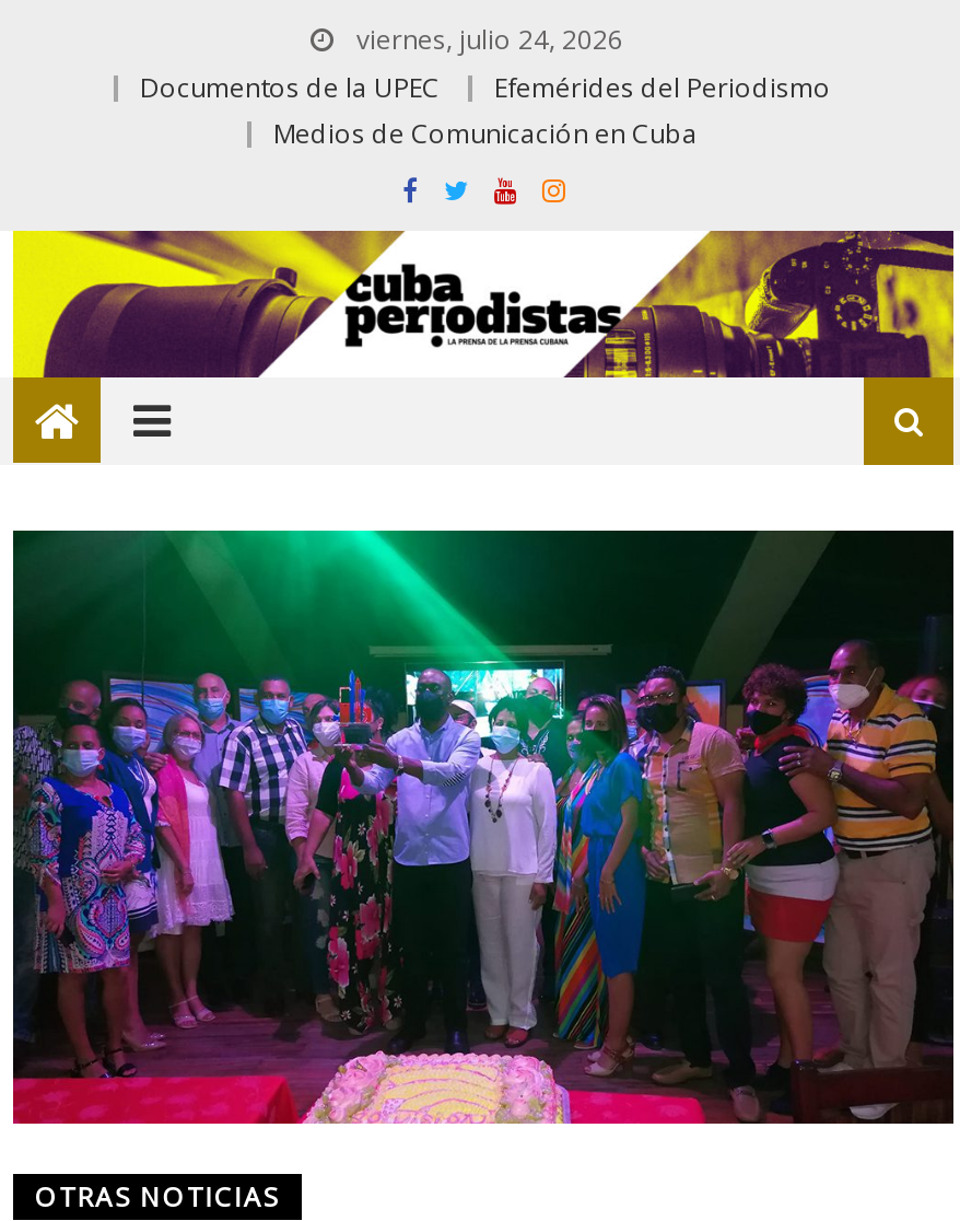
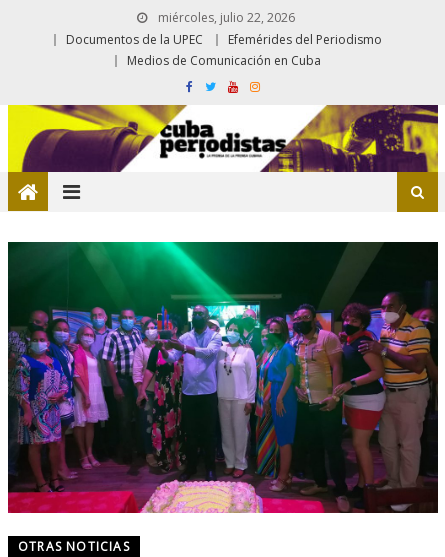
- viernes, julio 24, 2026
+ miércoles, julio 22, 2026
